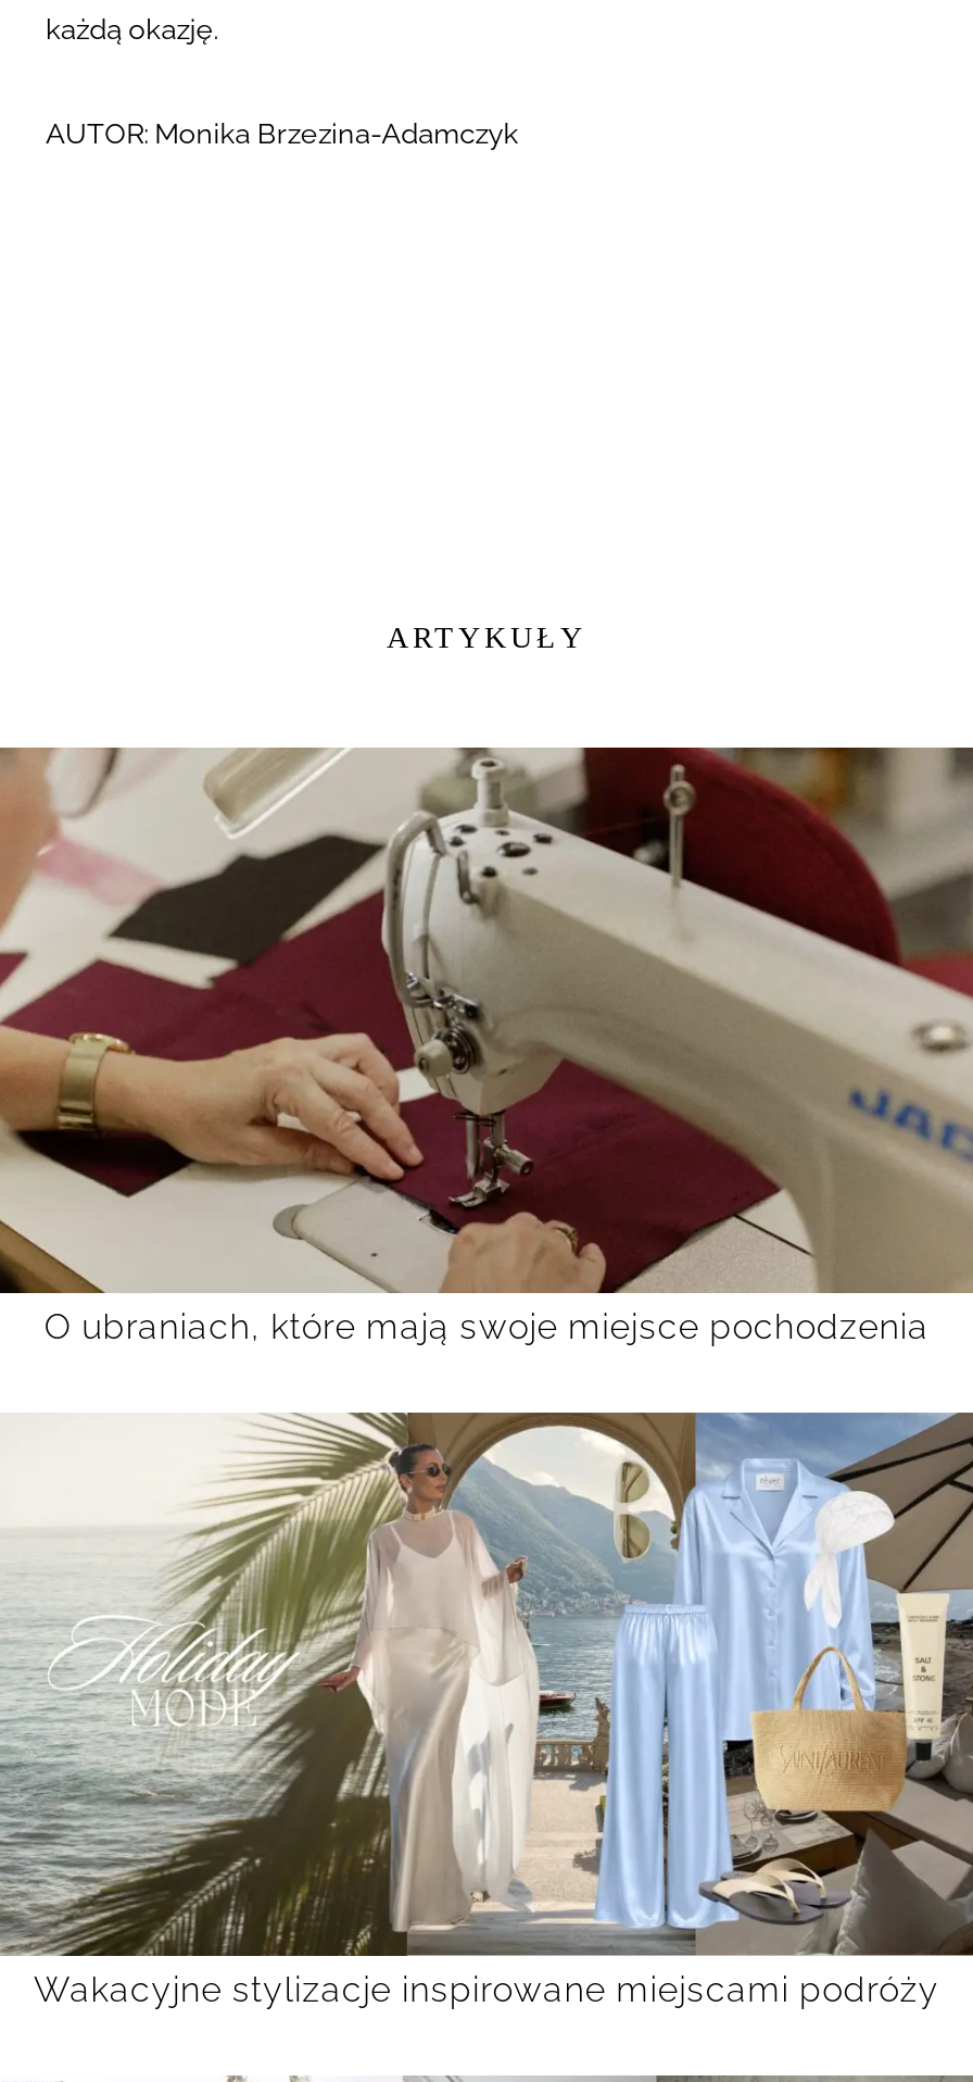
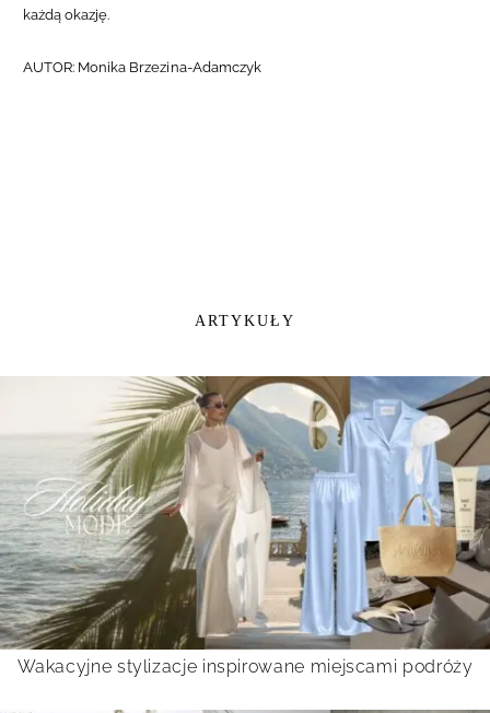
- [image]
- O ubraniach, które mają swoje miejsce pochodzenia
